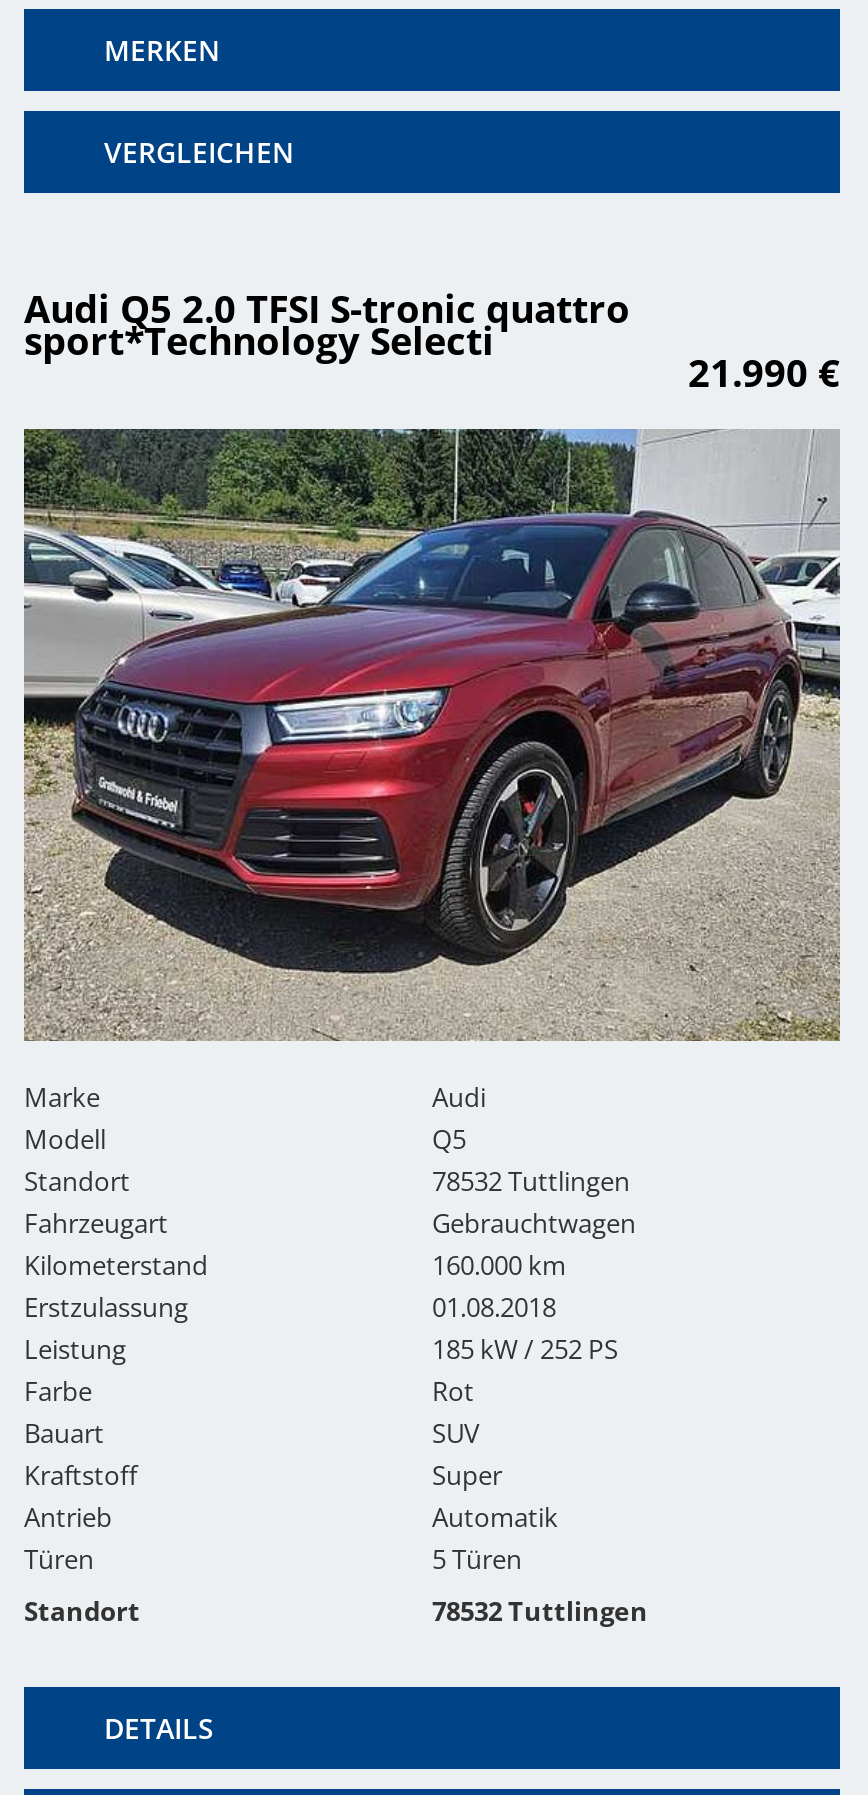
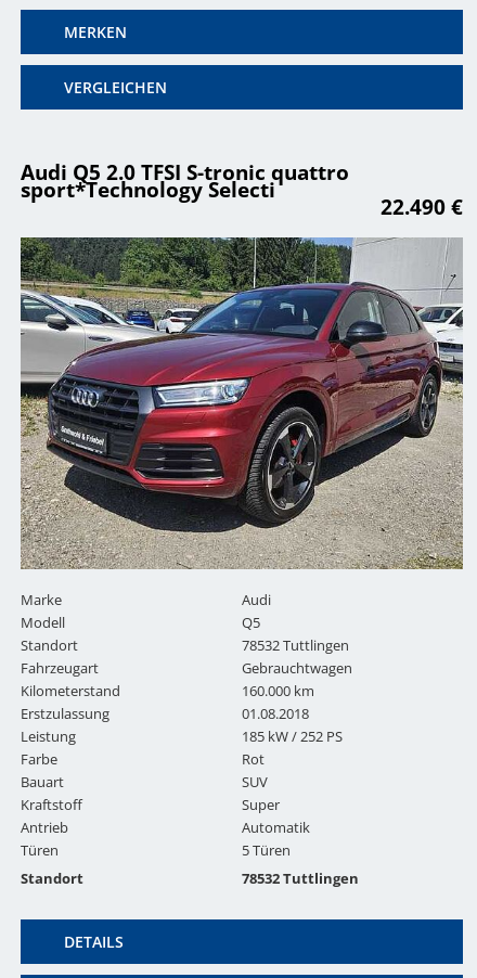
- 21.990 €
+ 22.490 €
